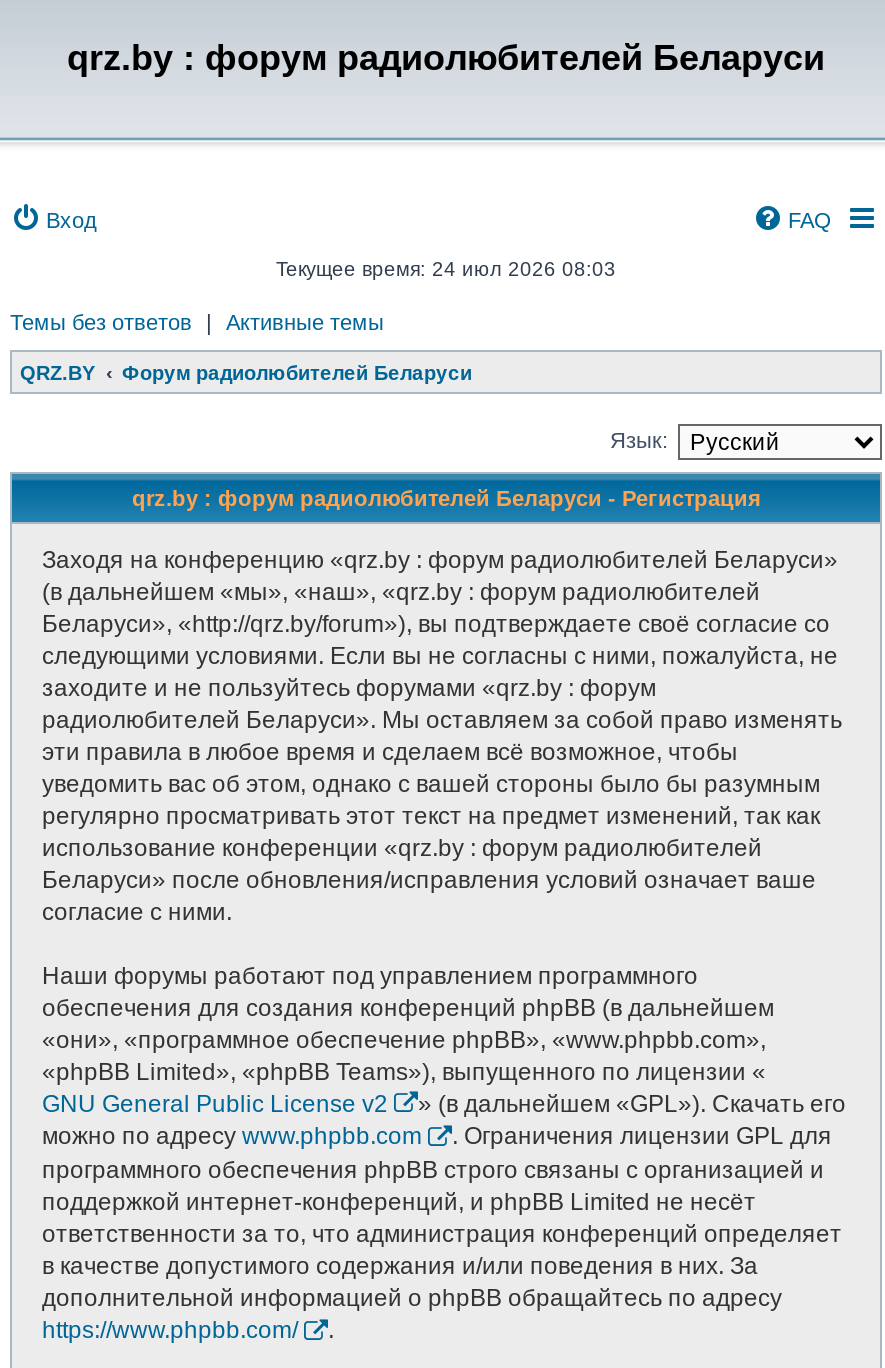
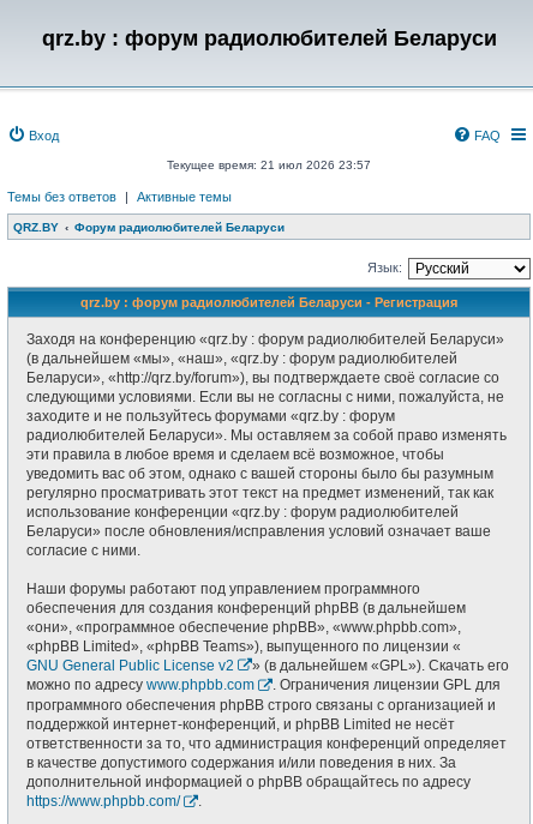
- Текущее время: 24 июл 2026 08:03
+ Текущее время: 21 июл 2026 23:57
